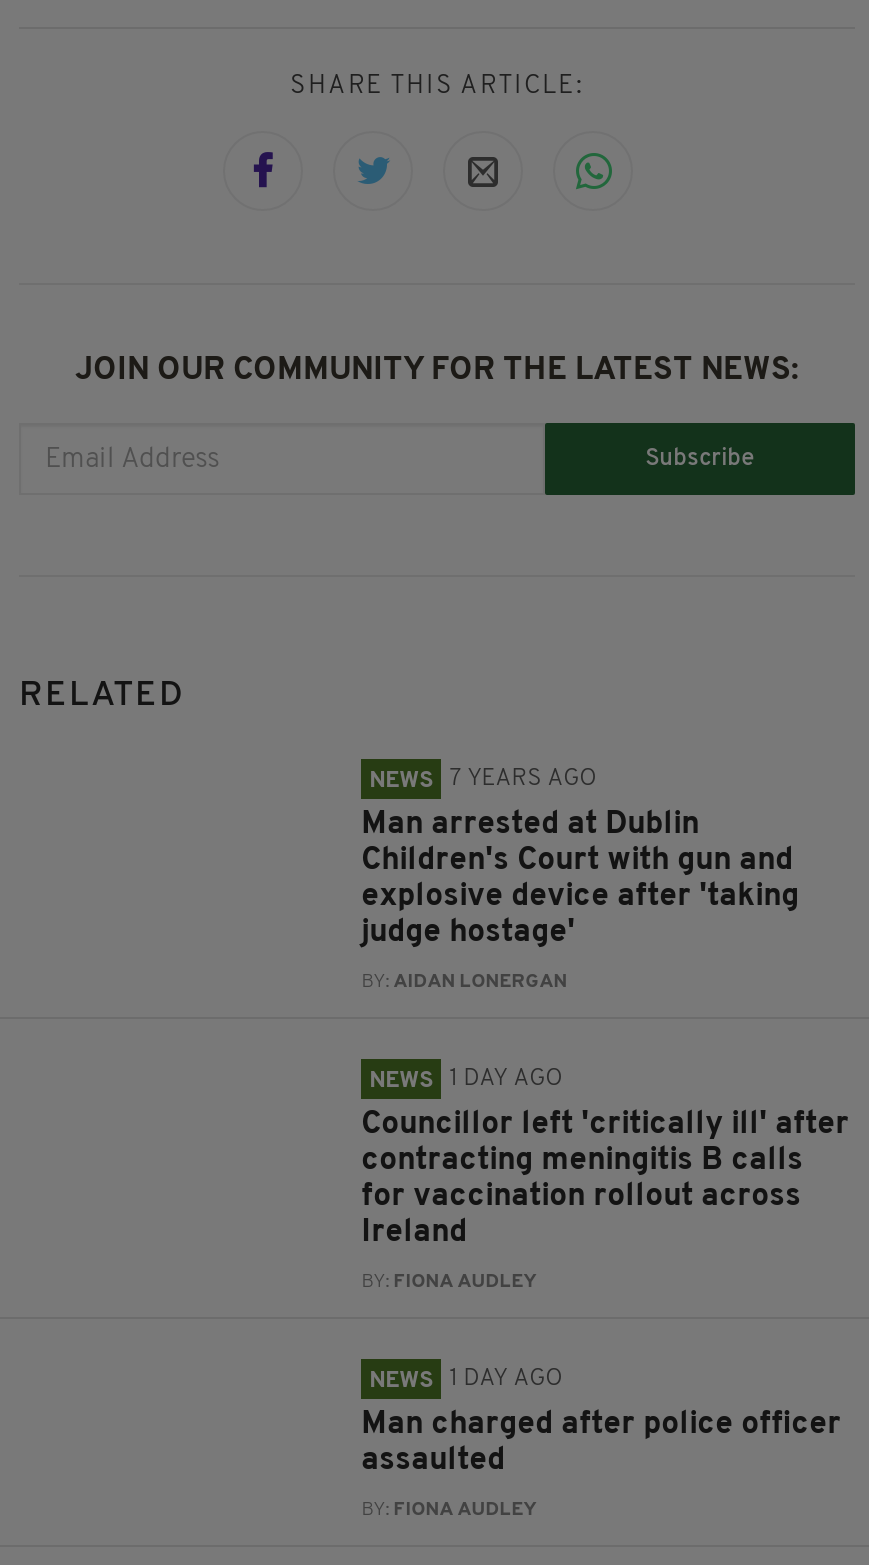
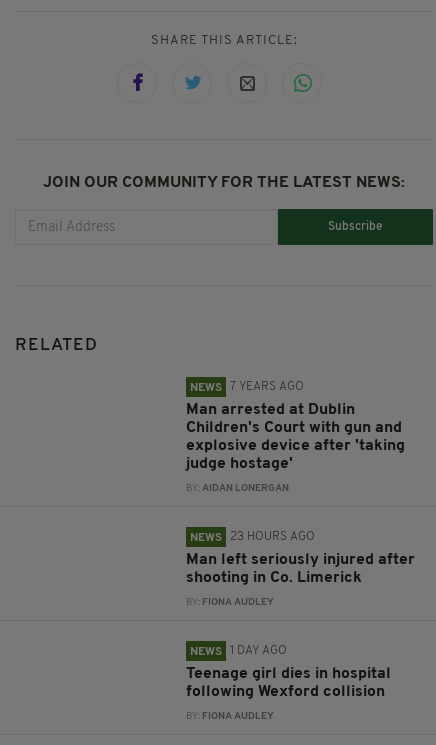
- NEWS 1 DAY AGO
+ NEWS 23 HOURS AGO

- Councillor left 'critically ill' after
- contracting meningitis B calls
- for vaccination rollout across
- Ireland
+ Man left seriously injured after
+ shooting in Co. Limerick

- Man charged after police officer
- assaulted
+ Teenage girl dies in hospital
+ following Wexford collision
